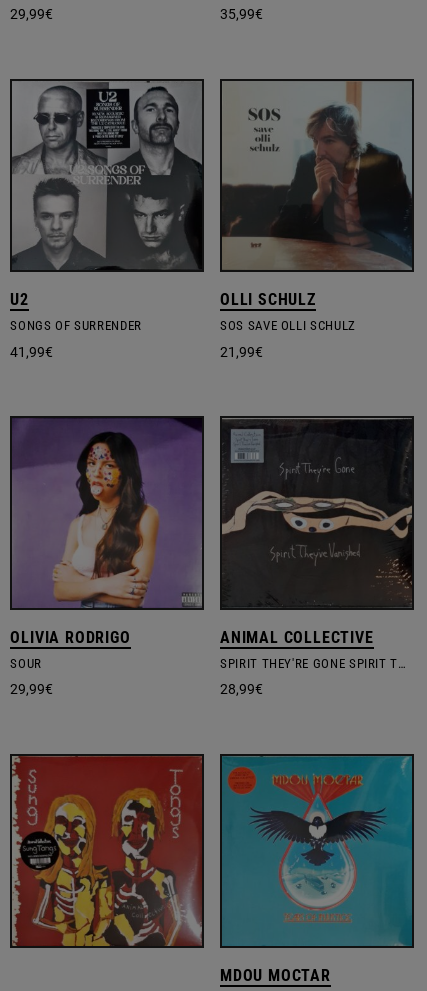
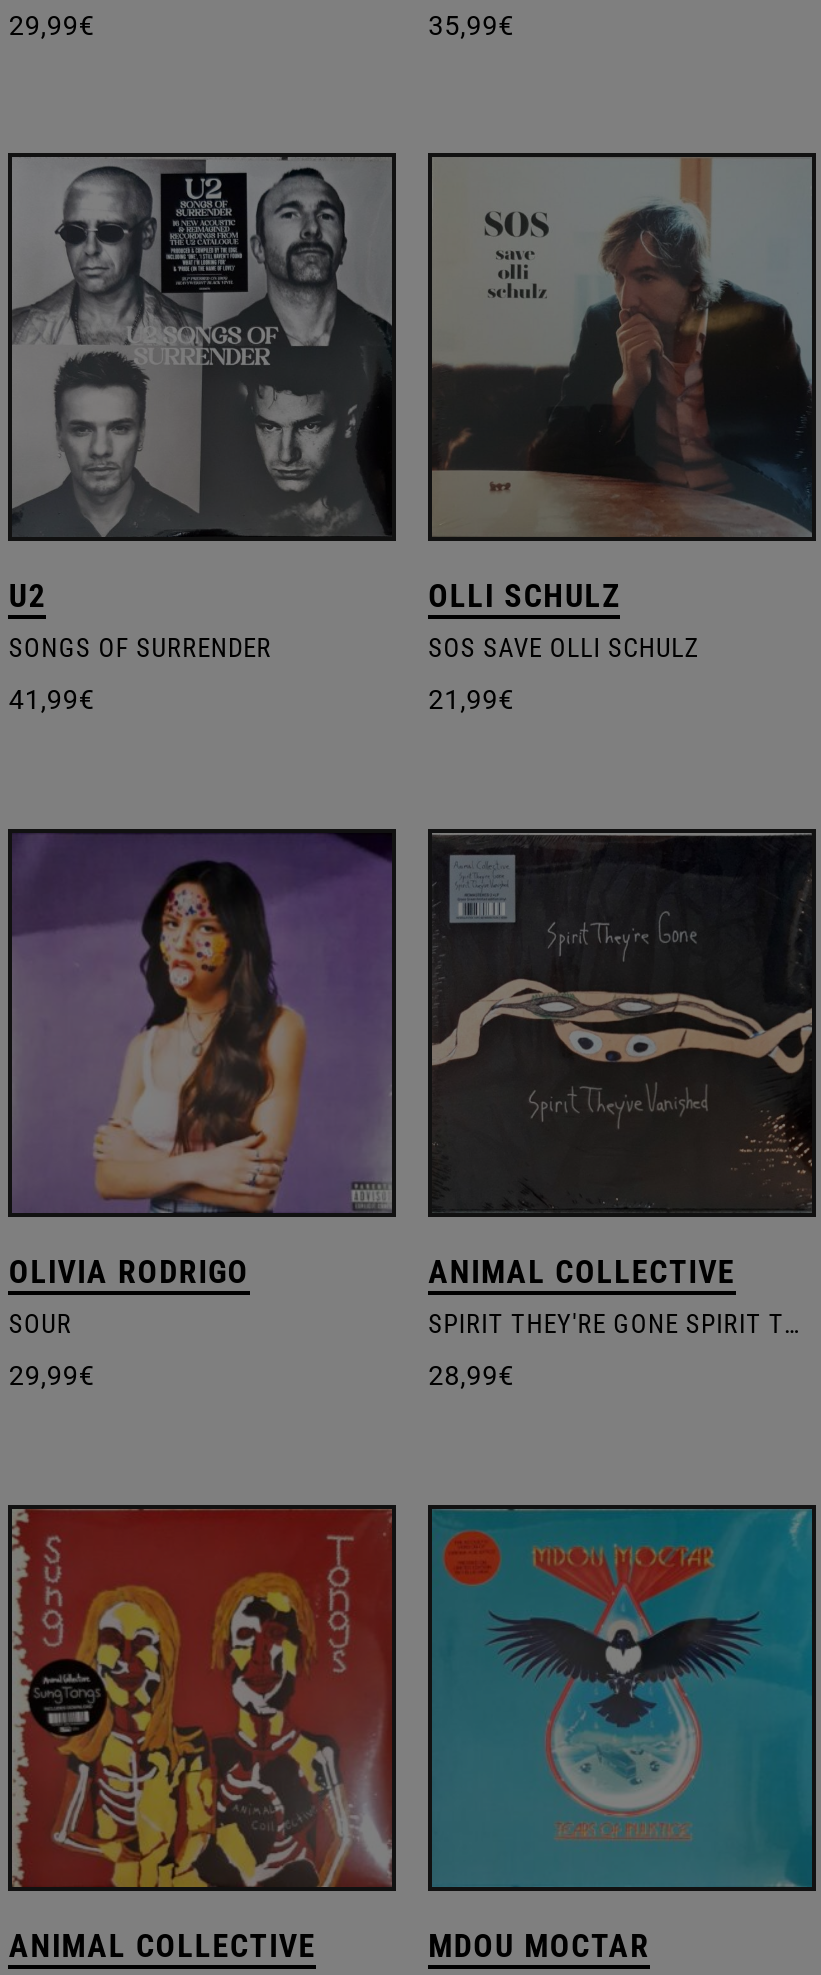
+ ANIMAL COLLECTIVE
